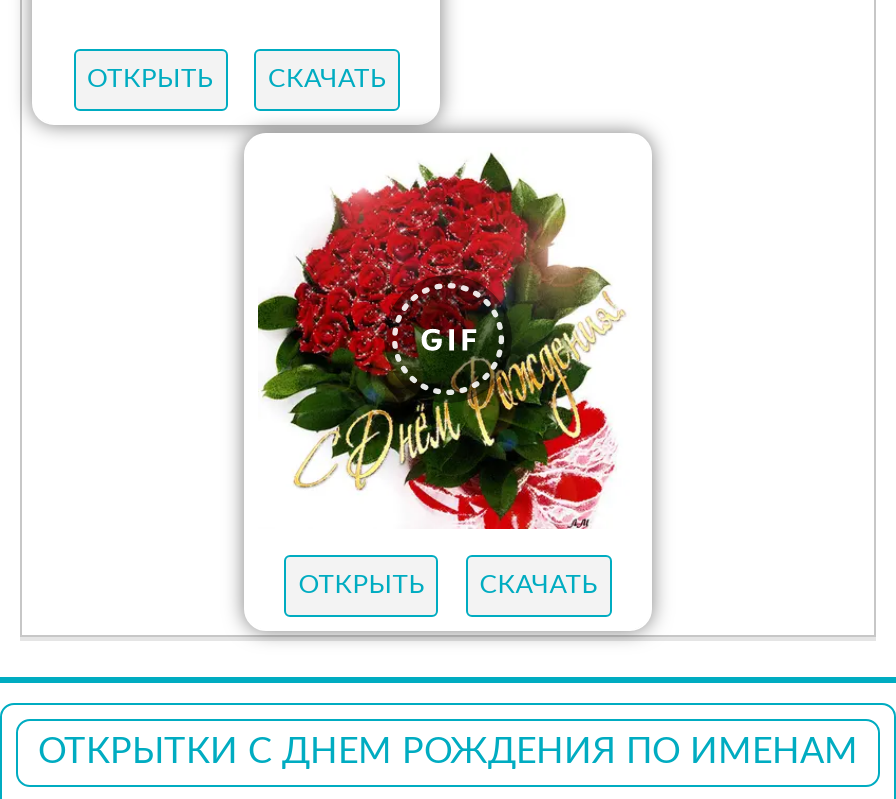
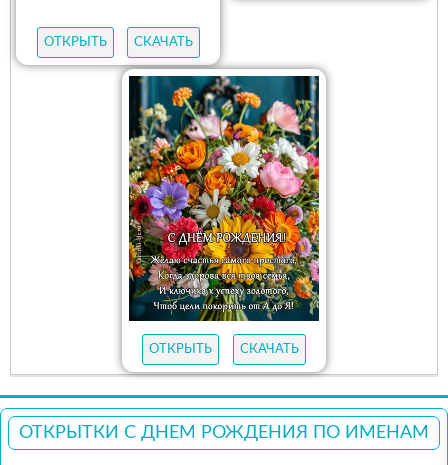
- [image]
+ [image]
